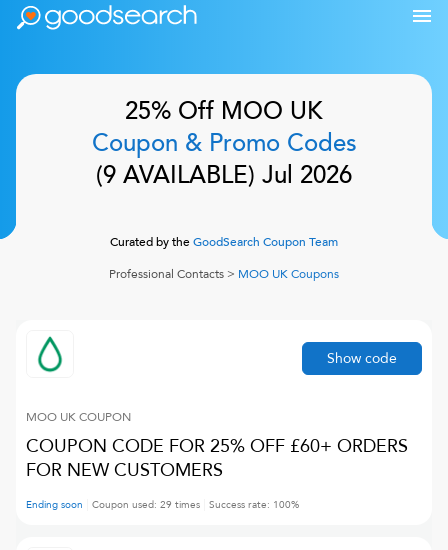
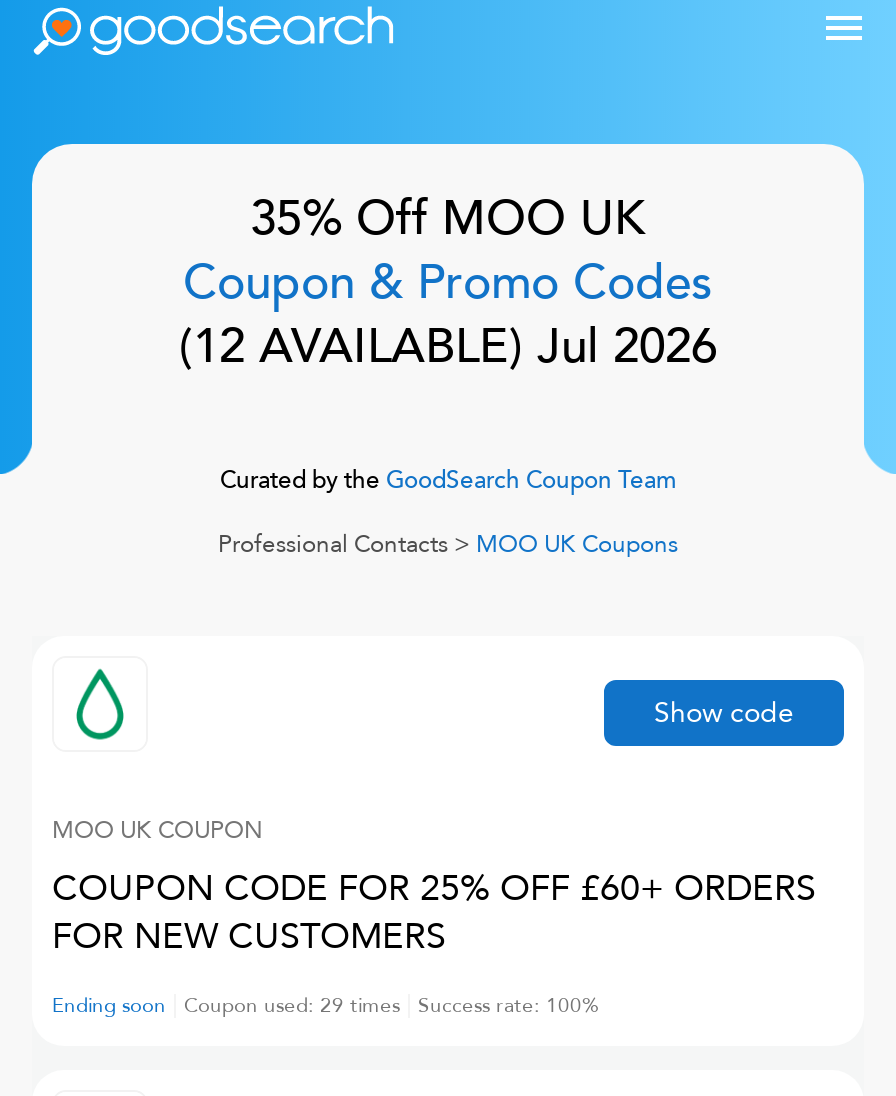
- 25% Off MOO UK
+ 35% Off MOO UK

- (9 AVAILABLE) Jul 2026
+ (12 AVAILABLE) Jul 2026
